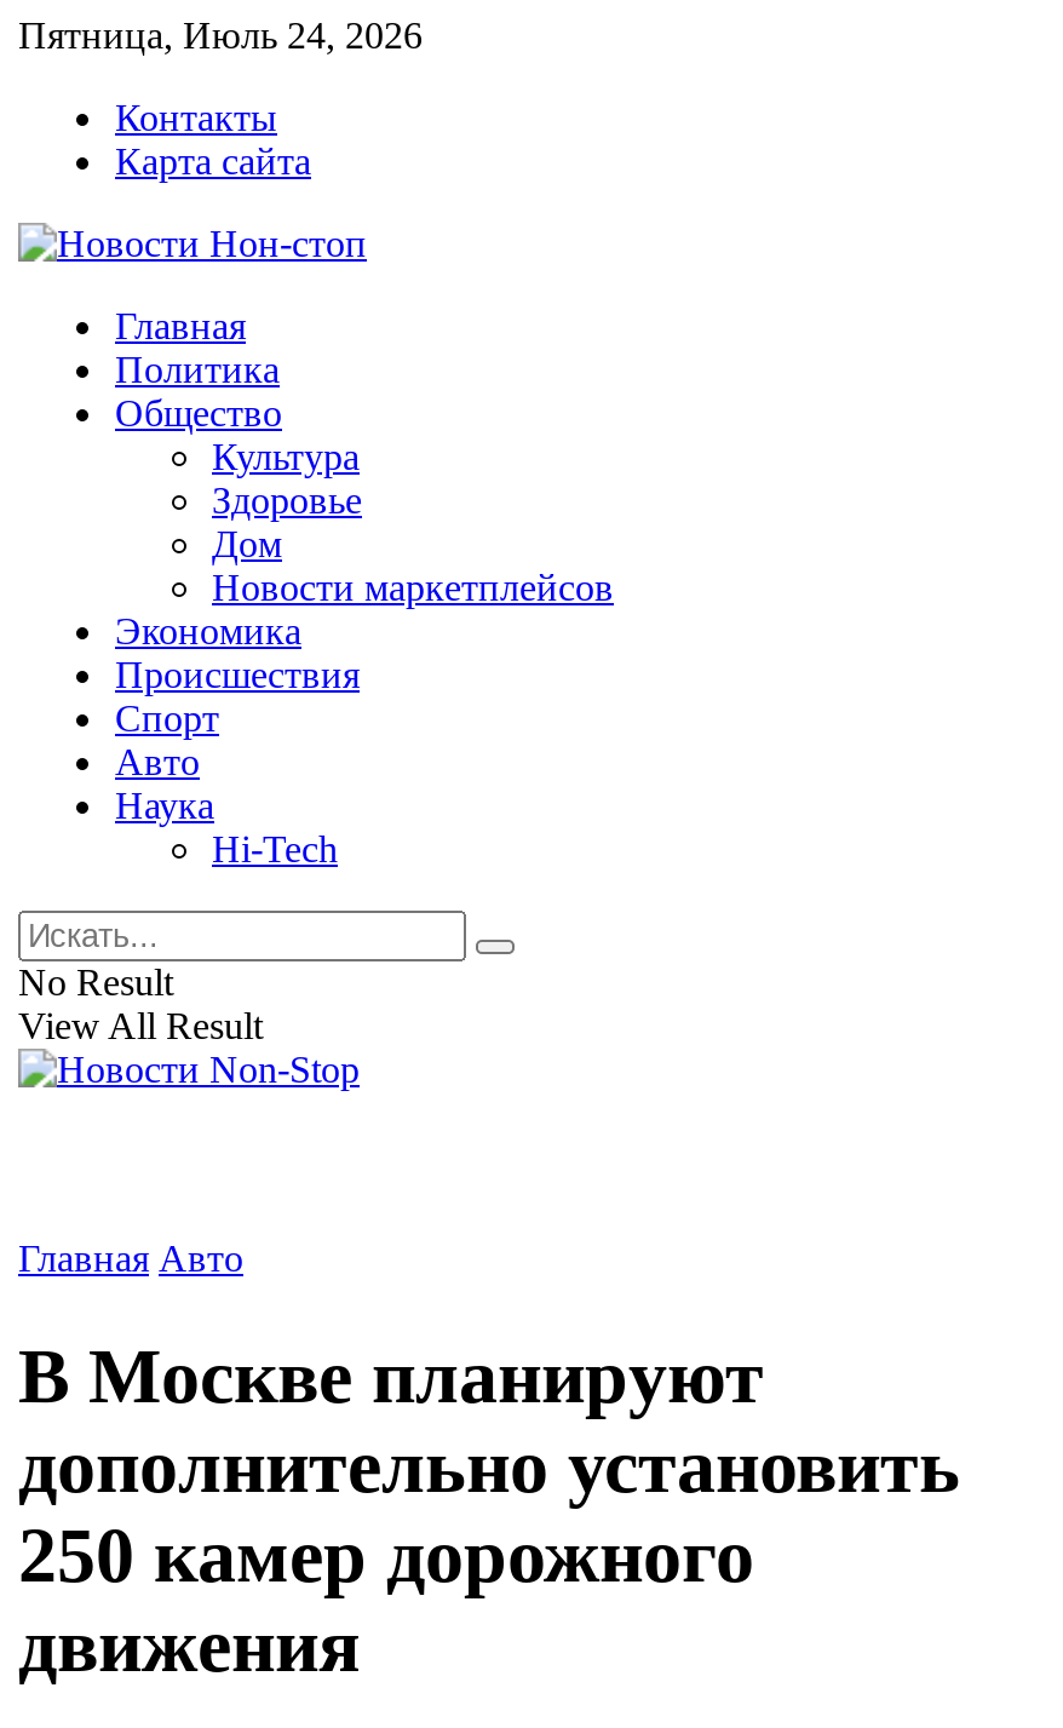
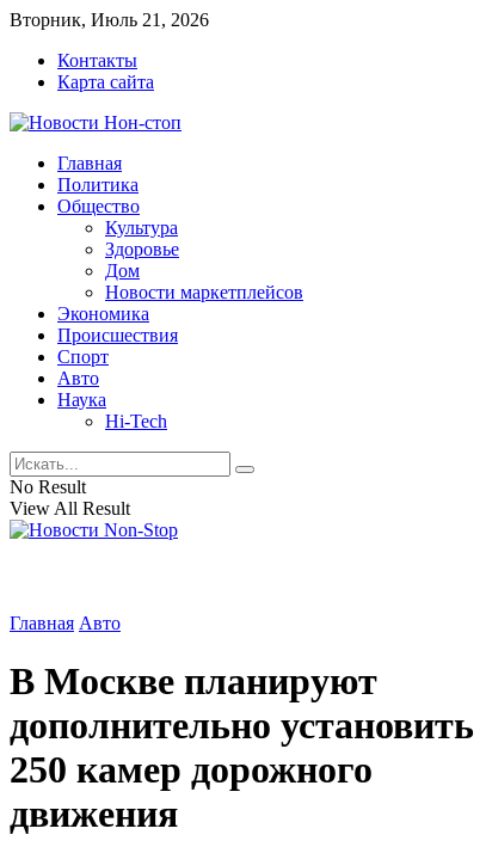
- Пятница, Июль 24, 2026
+ Вторник, Июль 21, 2026
